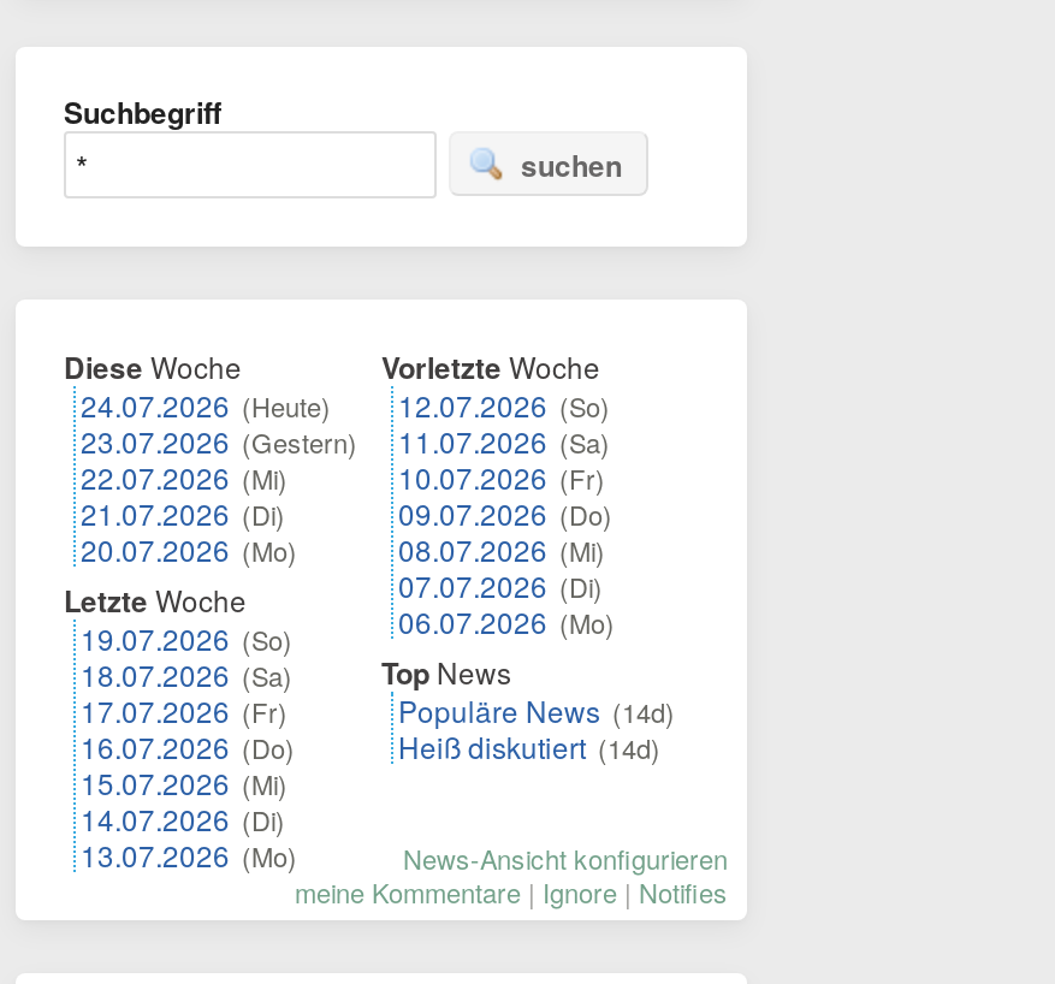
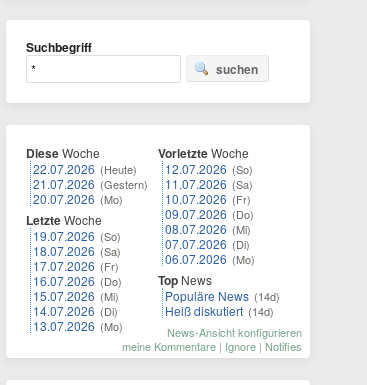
- 24.07.2026 (Heute)
- 23.07.2026 (Gestern)
- 22.07.2026 (Mi)
- 21.07.2026 (Di)
+ 22.07.2026 (Heute)
+ 21.07.2026 (Gestern)
